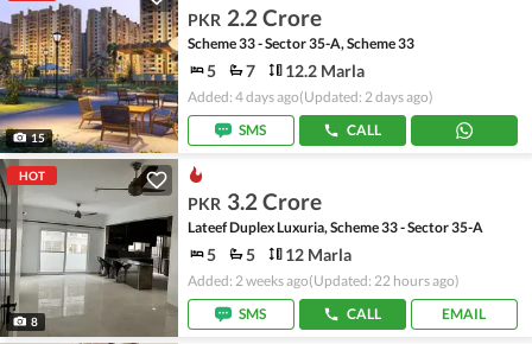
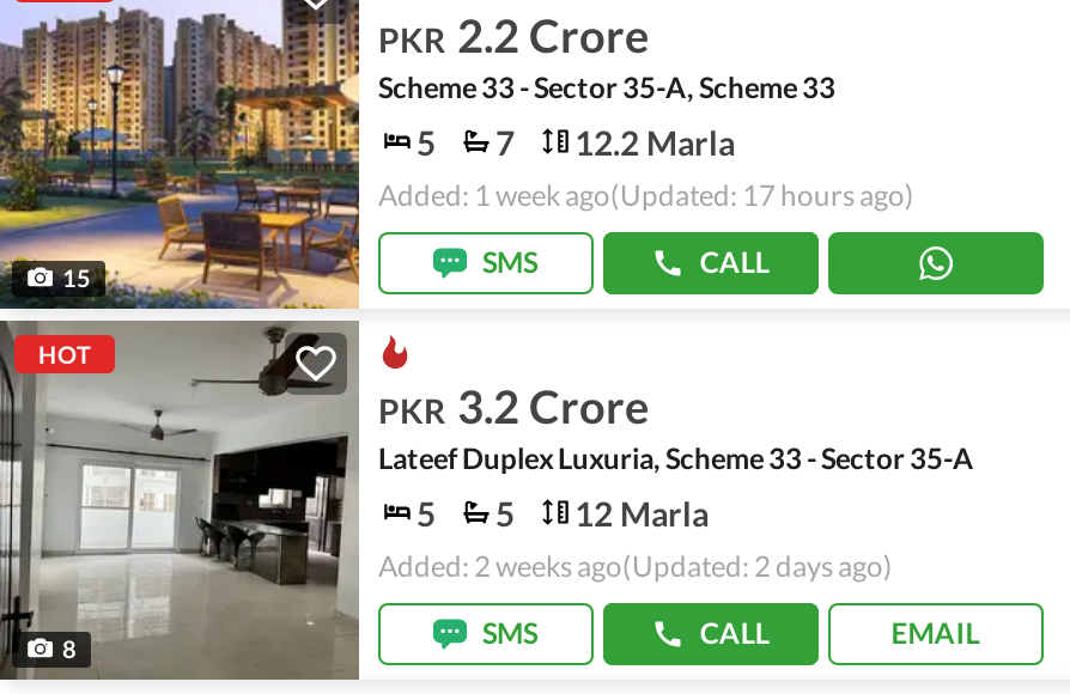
- Added: 4 days ago(Updated: 2 days ago)
+ Added: 1 week ago(Updated: 17 hours ago)

- Added: 2 weeks ago(Updated: 22 hours ago)
+ Added: 2 weeks ago(Updated: 2 days ago)
